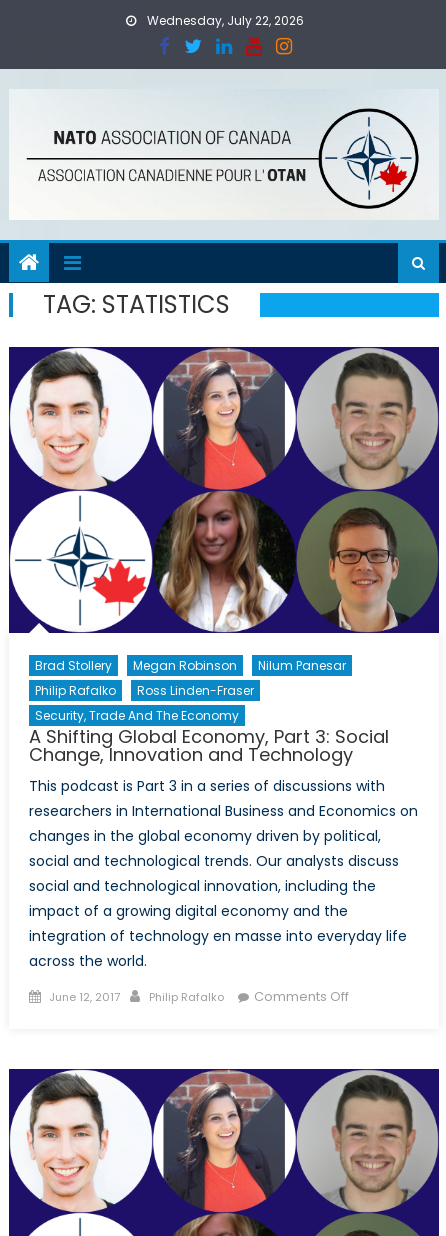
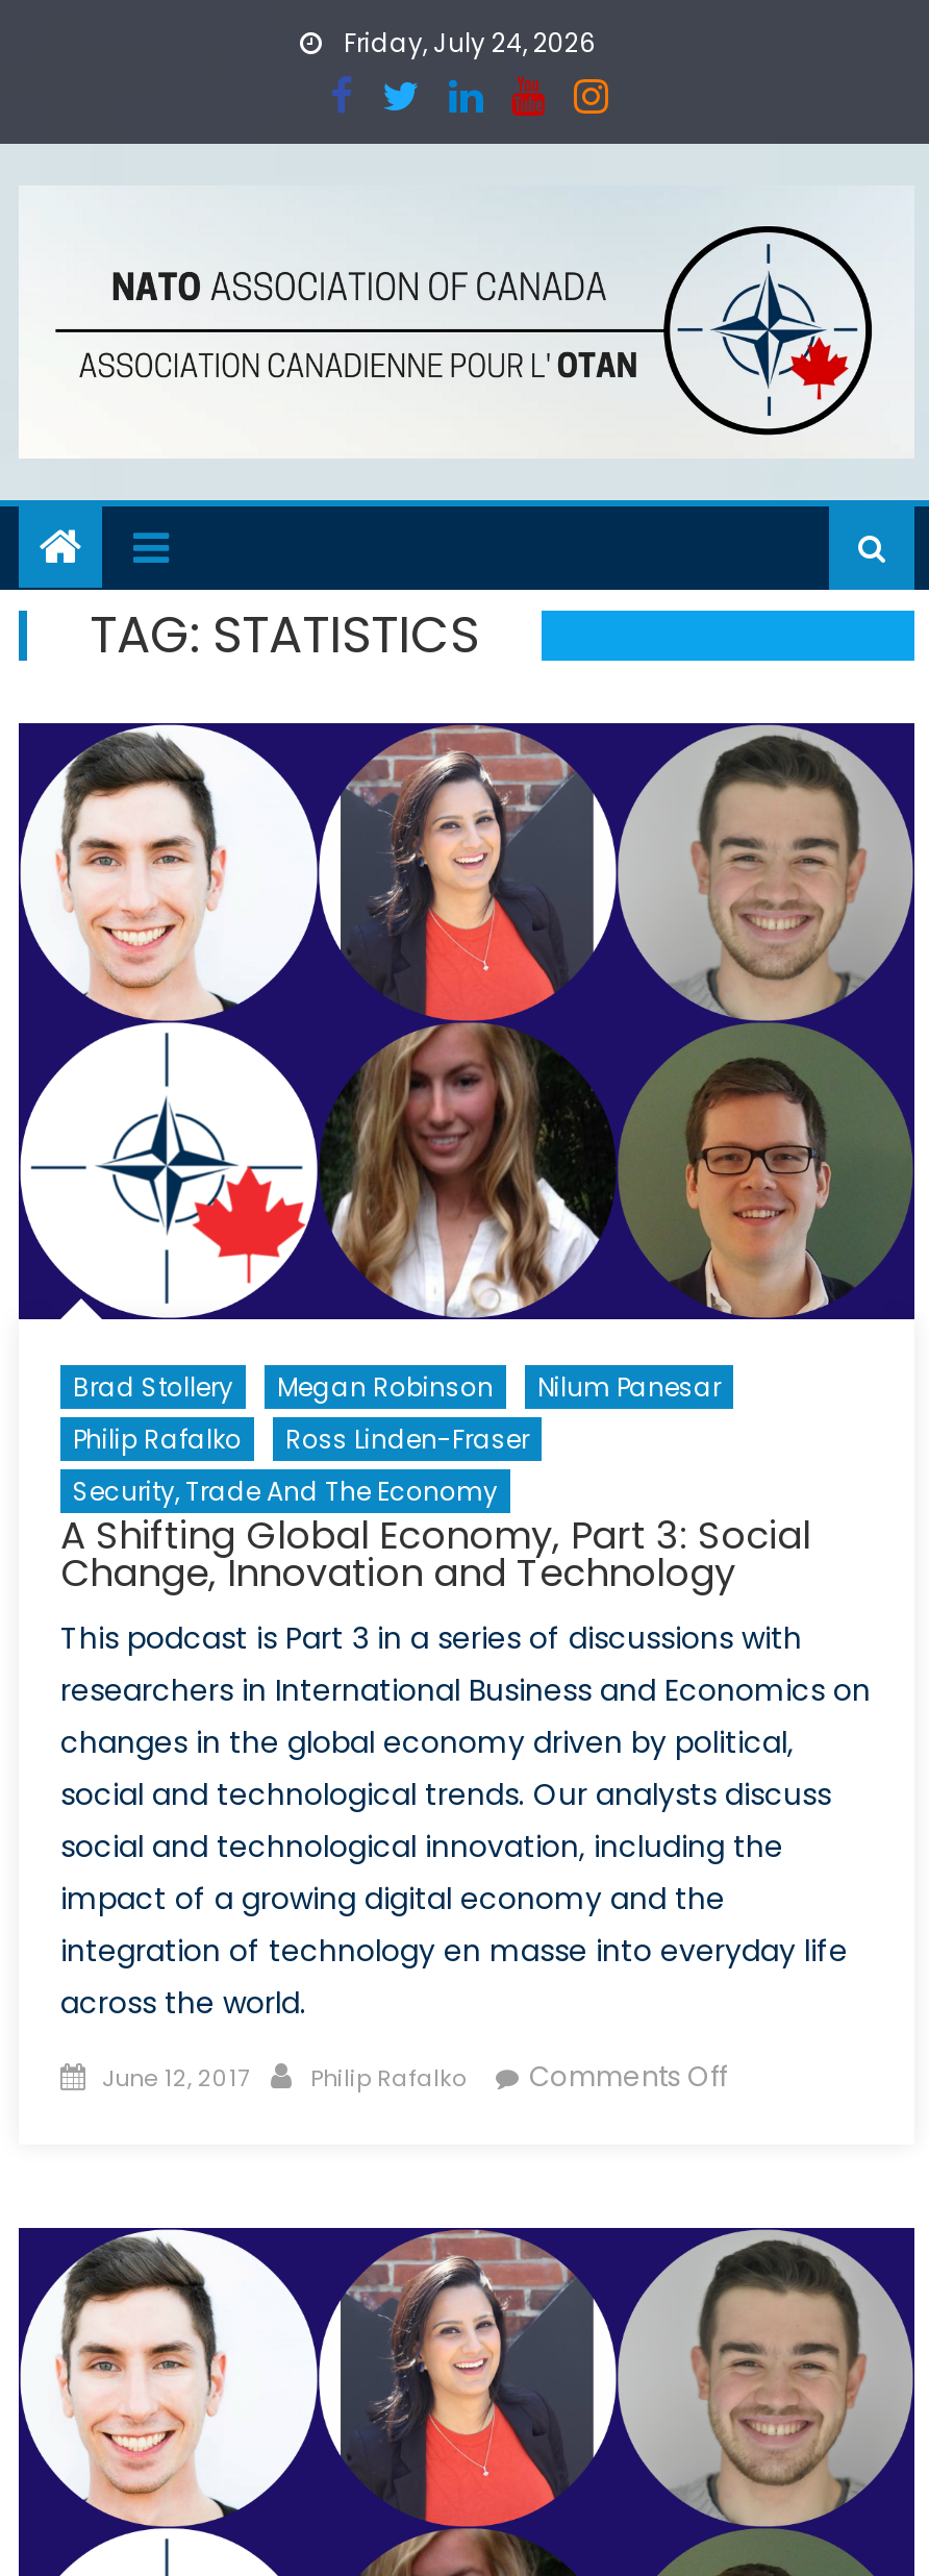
- Wednesday, July 22, 2026
+ Friday, July 24, 2026
